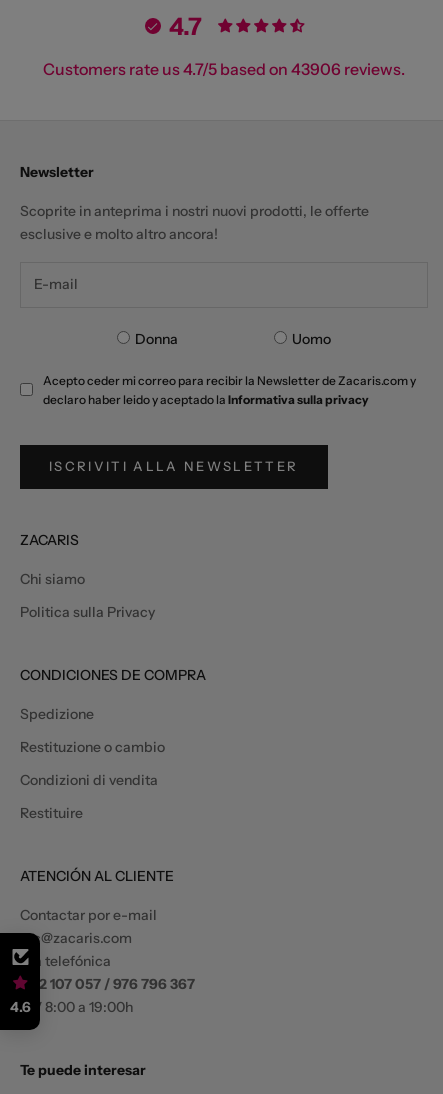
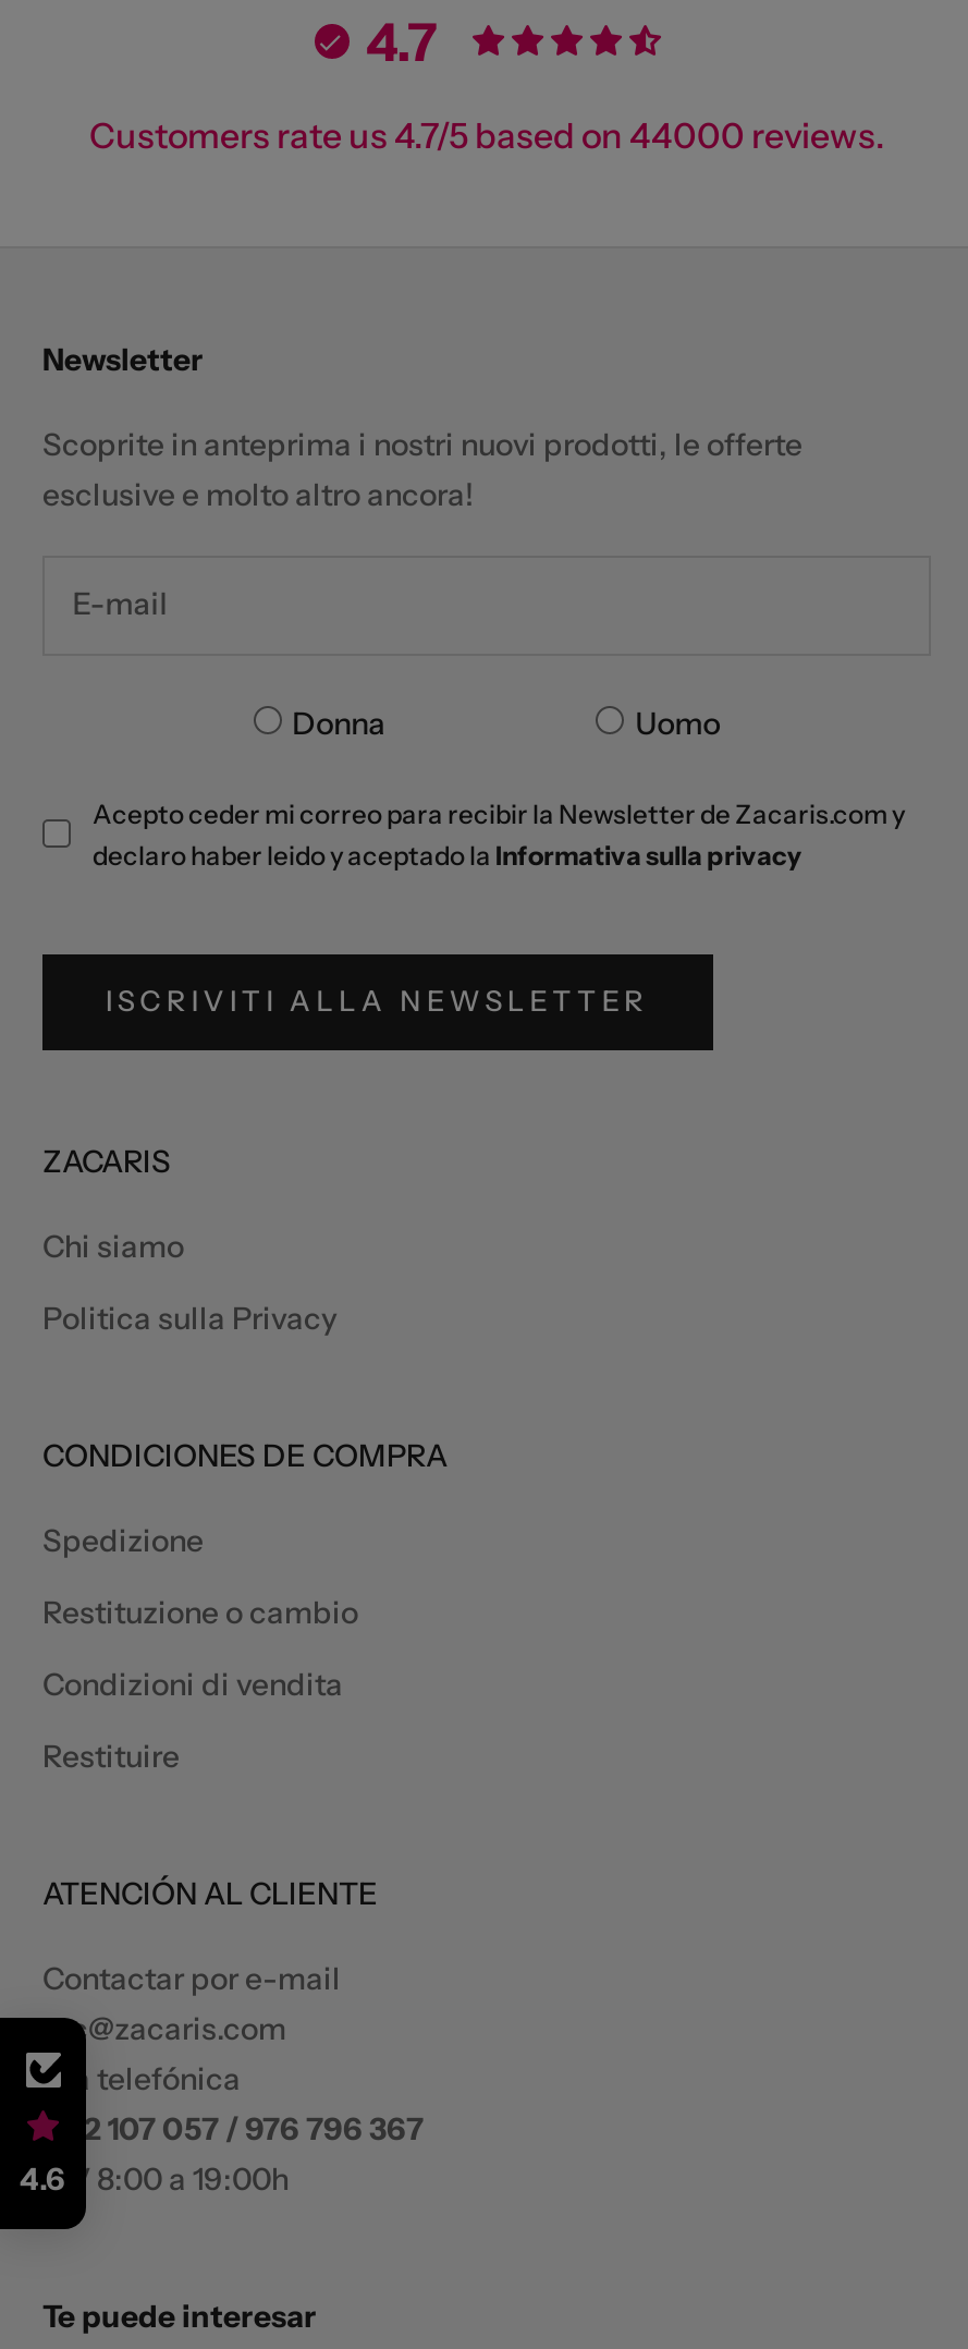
- Customers rate us 4.7/5 based on 43906 reviews.
+ Customers rate us 4.7/5 based on 44000 reviews.
